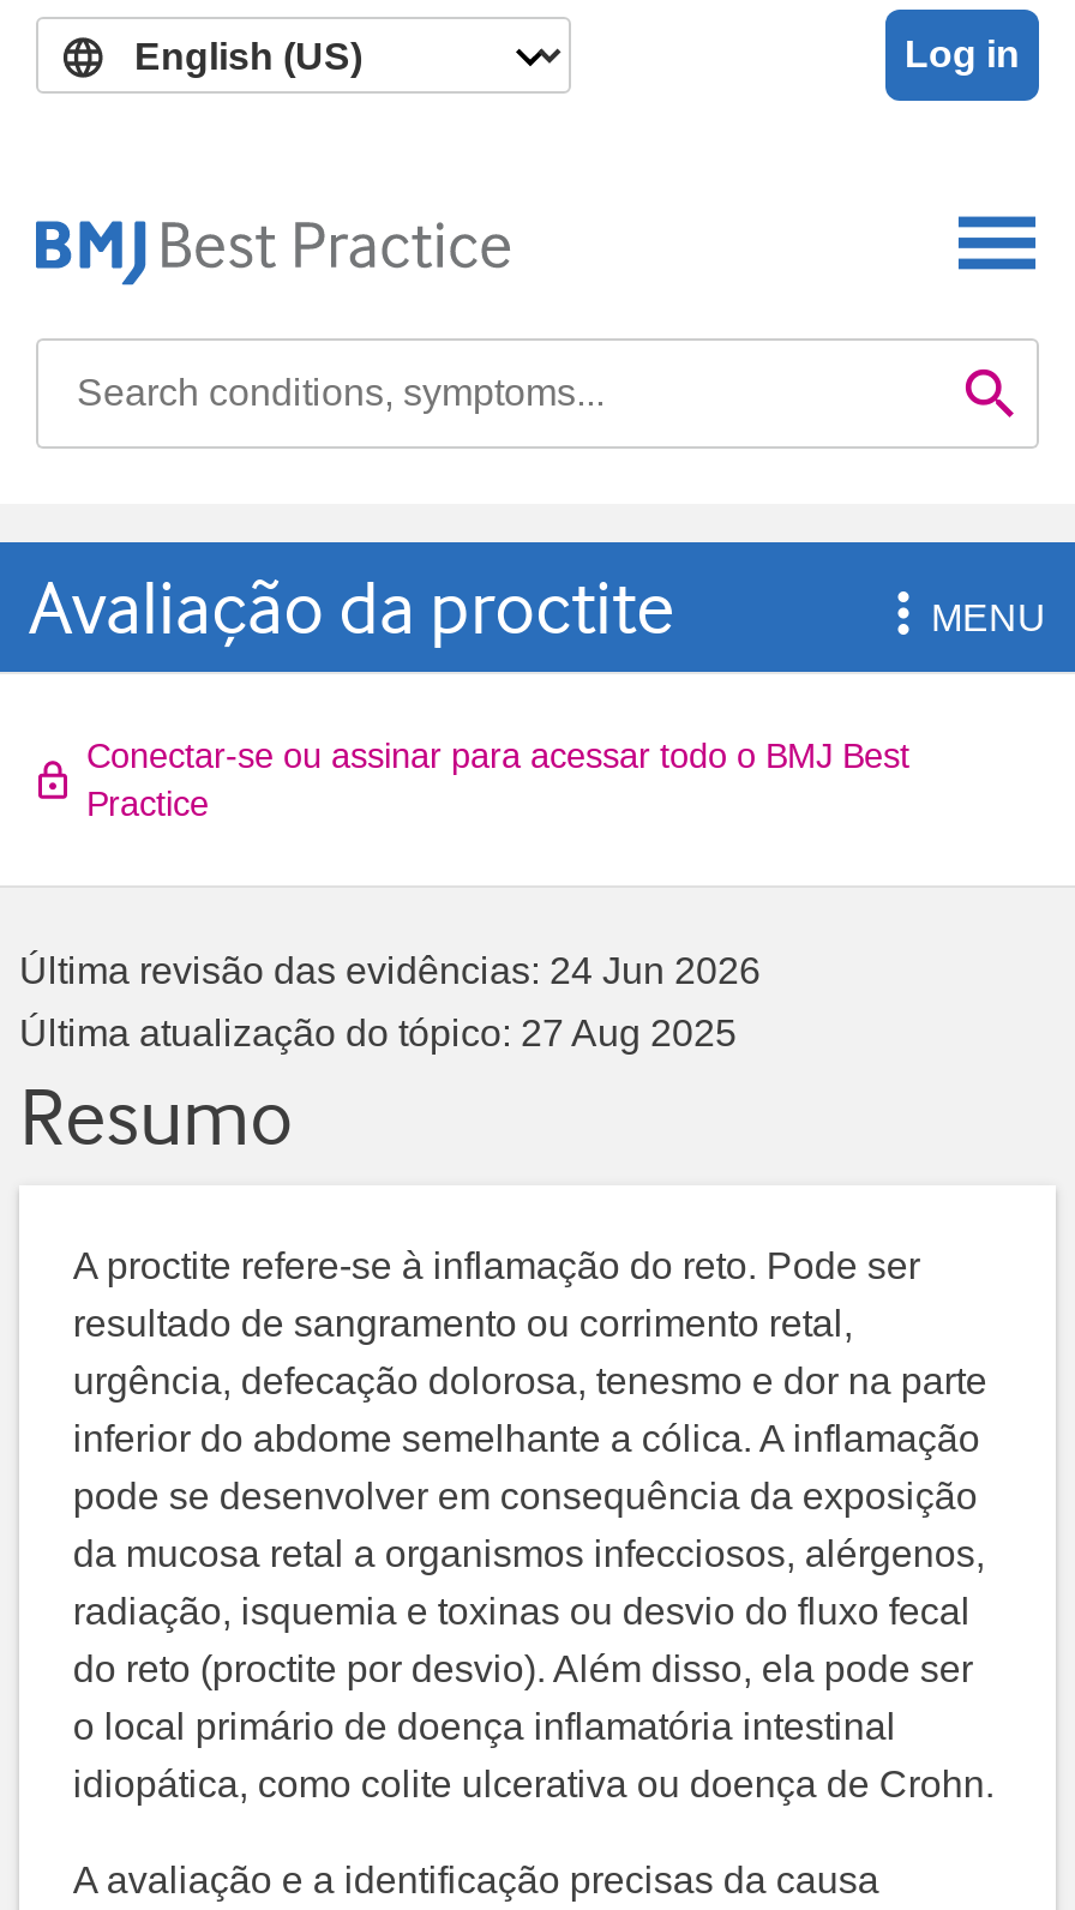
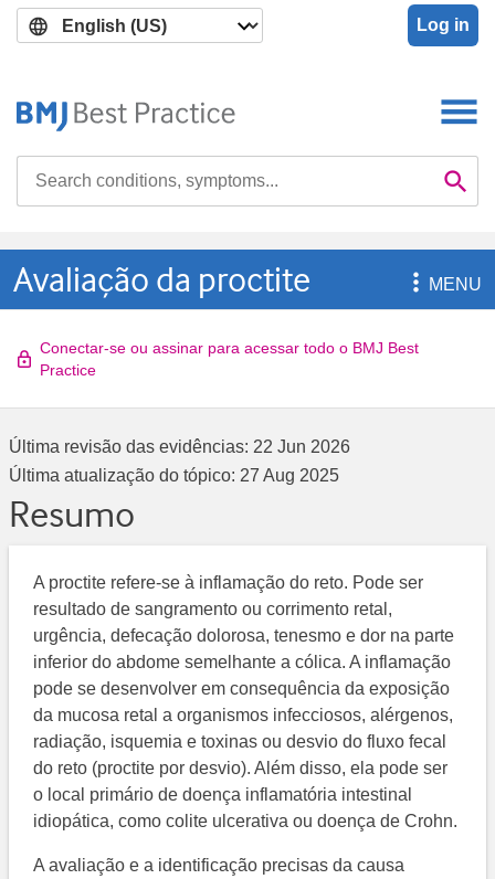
- Última revisão das evidências: 24 Jun 2026
+ Última revisão das evidências: 22 Jun 2026
